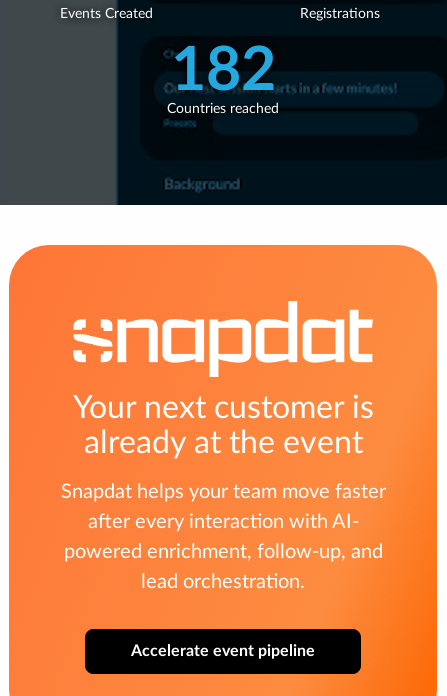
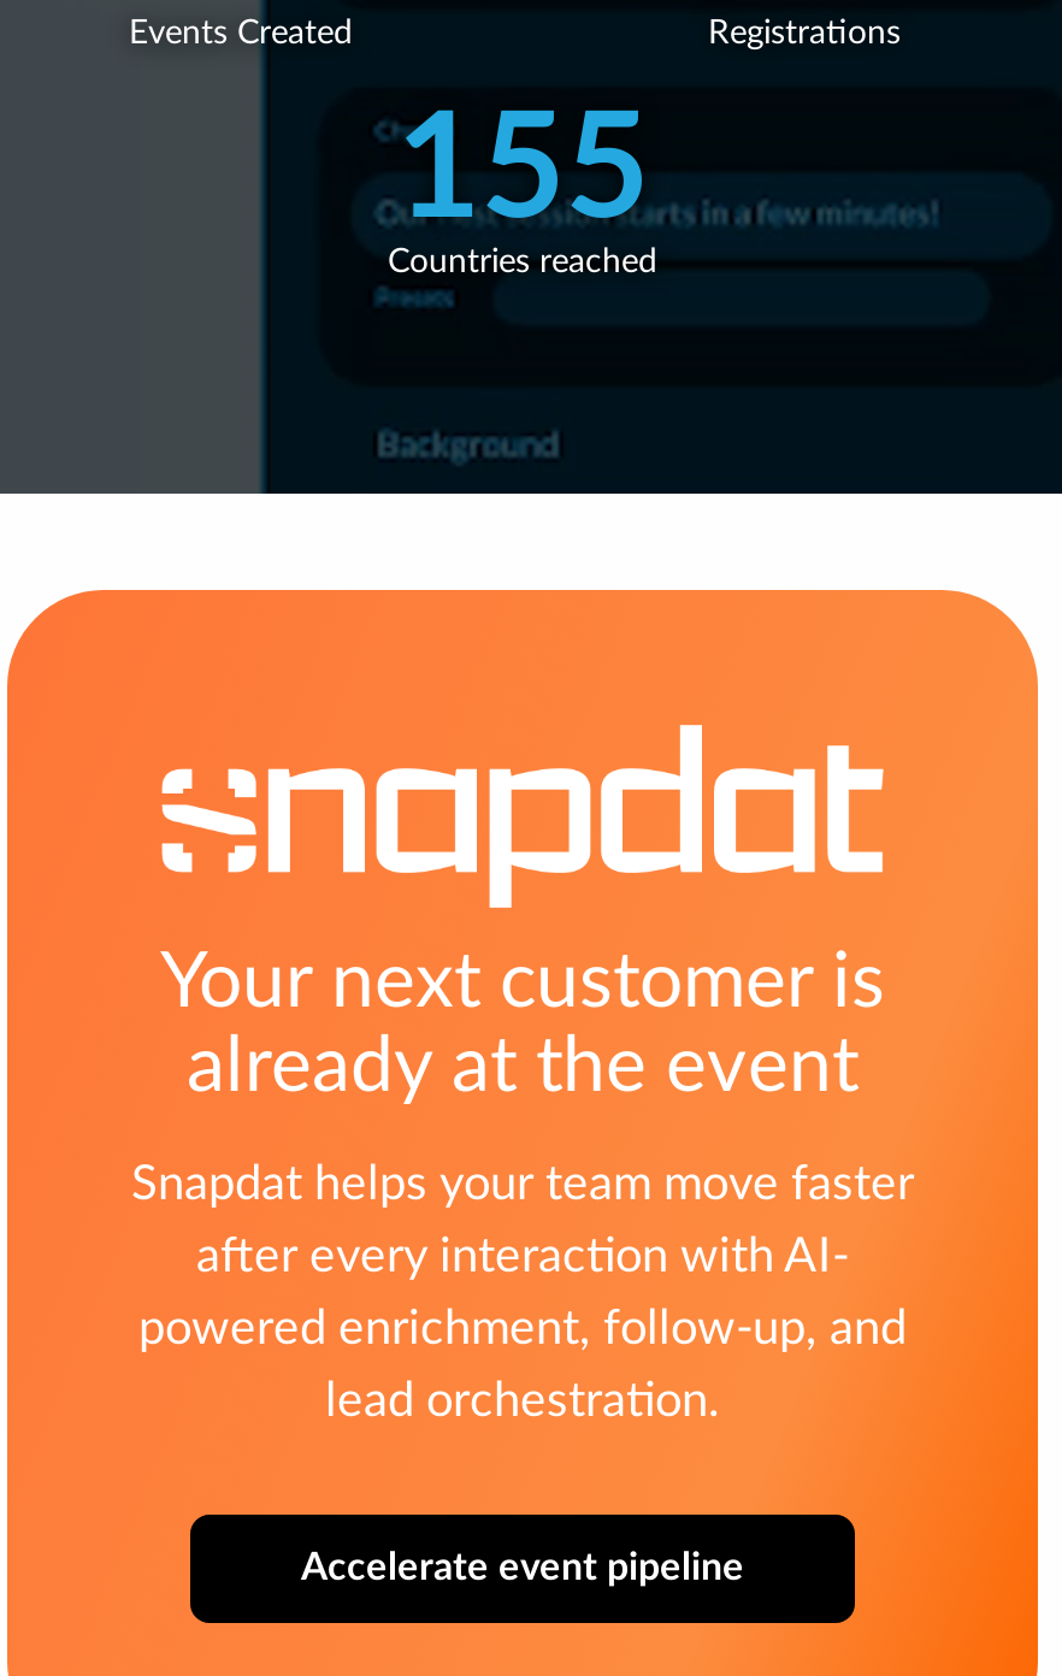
- 182
+ 155
